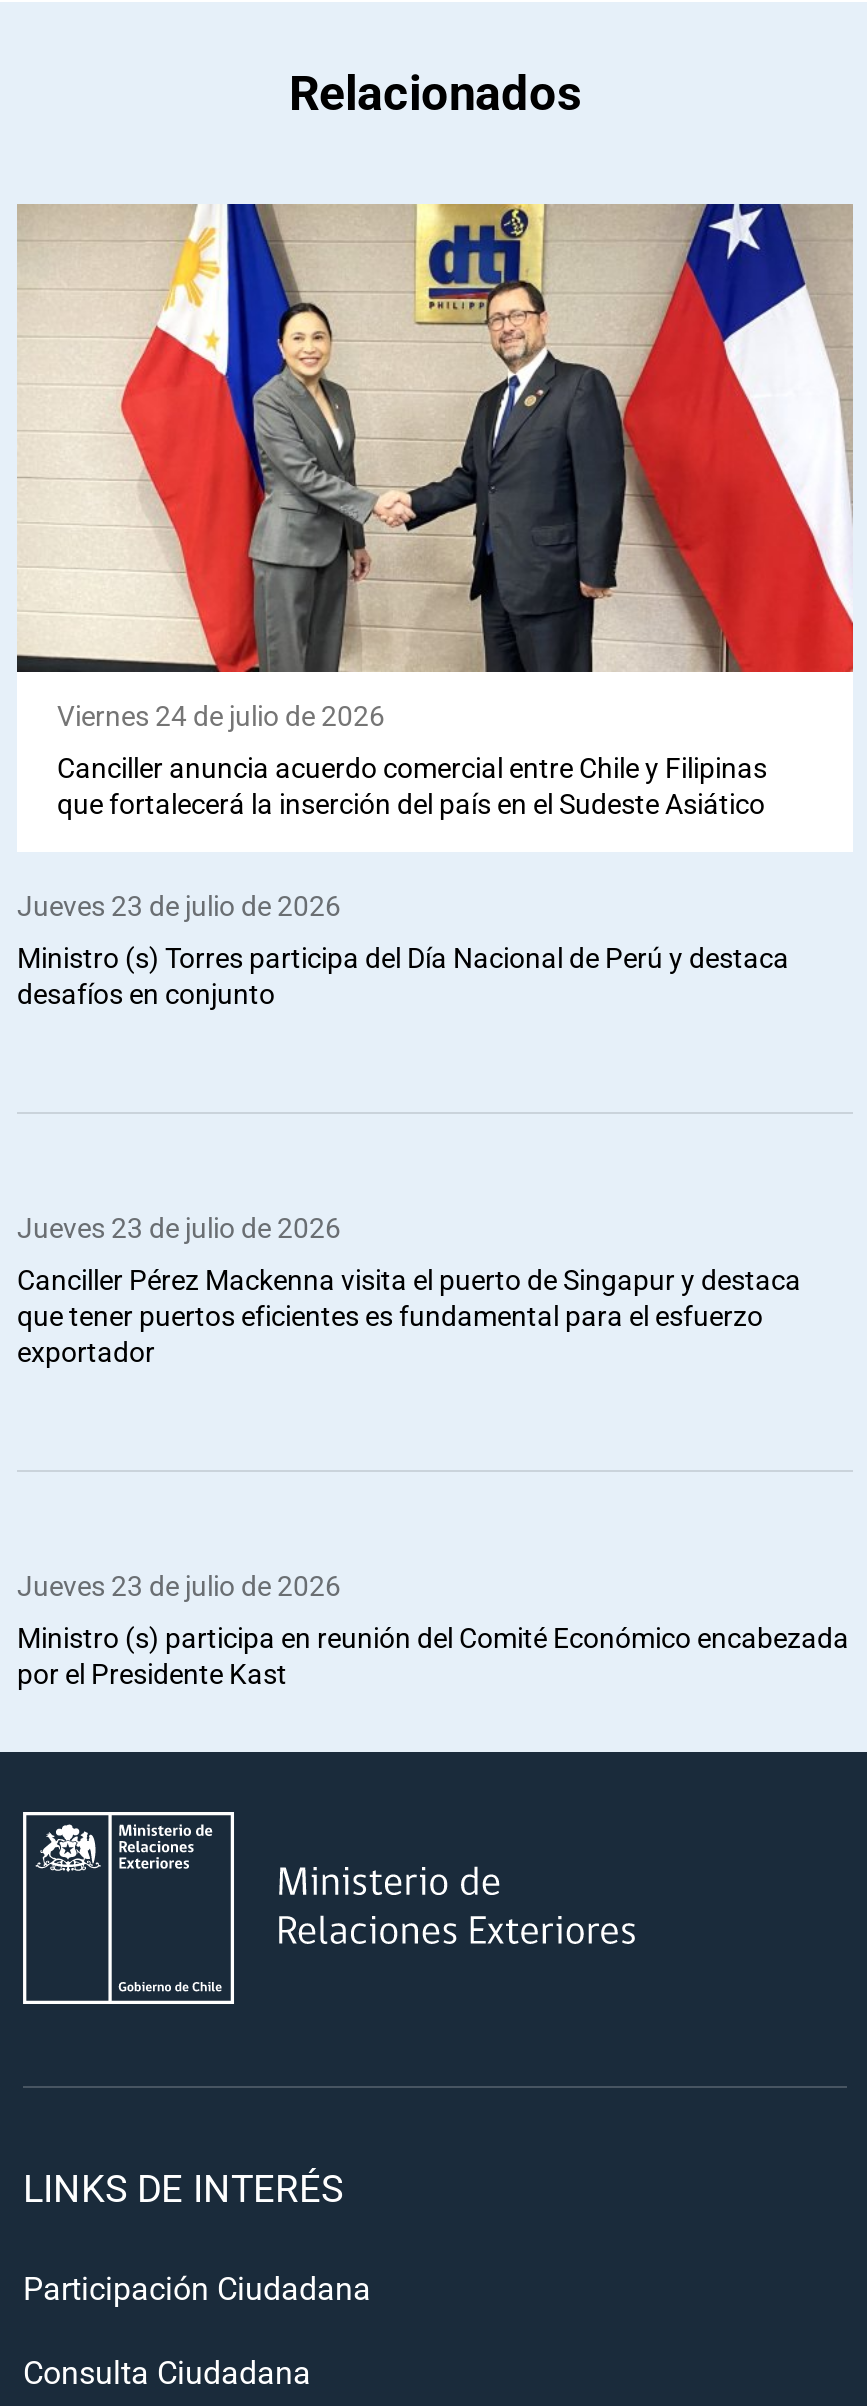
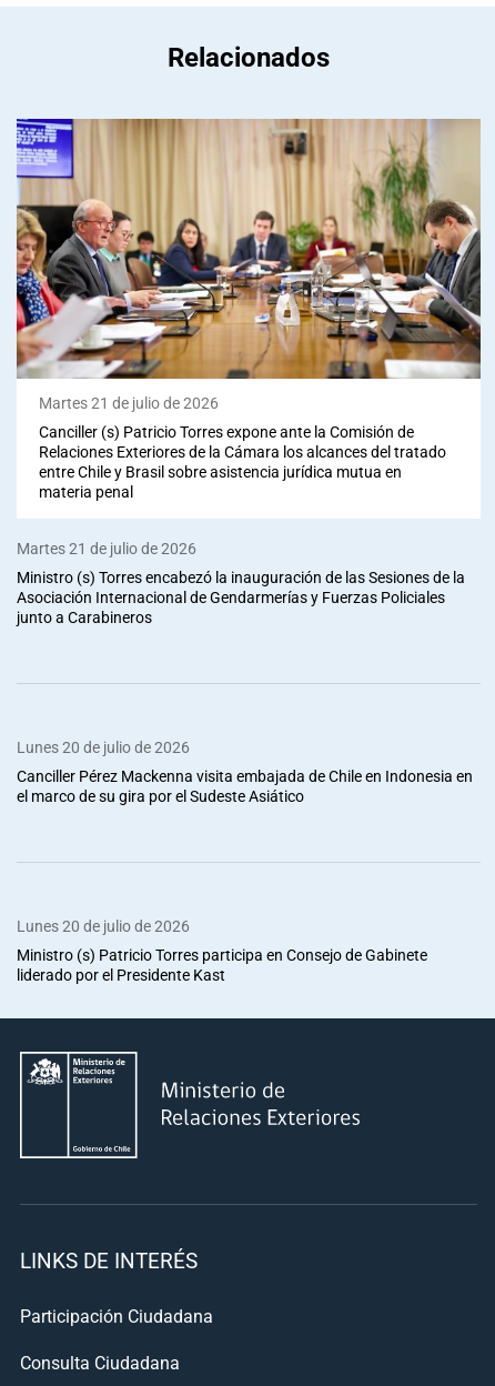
- [image]
- Viernes 24 de julio de 2026
- Canciller anuncia acuerdo comercial entre Chile y Filipinas
- que fortalecerá la inserción del país en el Sudeste Asiático
+ [image]
+ Martes 21 de julio de 2026
+ Canciller (s) Patricio Torres expone ante la Comisión de
+ Relaciones Exteriores de la Cámara los alcances del tratado
+ entre Chile y Brasil sobre asistencia jurídica mutua en
+ materia penal

- Jueves 23 de julio de 2026
- Ministro (s) Torres participa del Día Nacional de Perú y destaca
- desafíos en conjunto
+ Martes 21 de julio de 2026
+ Ministro (s) Torres encabezó la inauguración de las Sesiones de la
+ Asociación Internacional de Gendarmerías y Fuerzas Policiales
+ junto a Carabineros

- Jueves 23 de julio de 2026
- Canciller Pérez Mackenna visita el puerto de Singapur y destaca
- que tener puertos eficientes es fundamental para el esfuerzo
- exportador
+ Lunes 20 de julio de 2026
+ Canciller Pérez Mackenna visita embajada de Chile en Indonesia en
+ el marco de su gira por el Sudeste Asiático

- Jueves 23 de julio de 2026
- Ministro (s) participa en reunión del Comité Económico encabezada
- por el Presidente Kast
+ Lunes 20 de julio de 2026
+ Ministro (s) Patricio Torres participa en Consejo de Gabinete
+ liderado por el Presidente Kast
